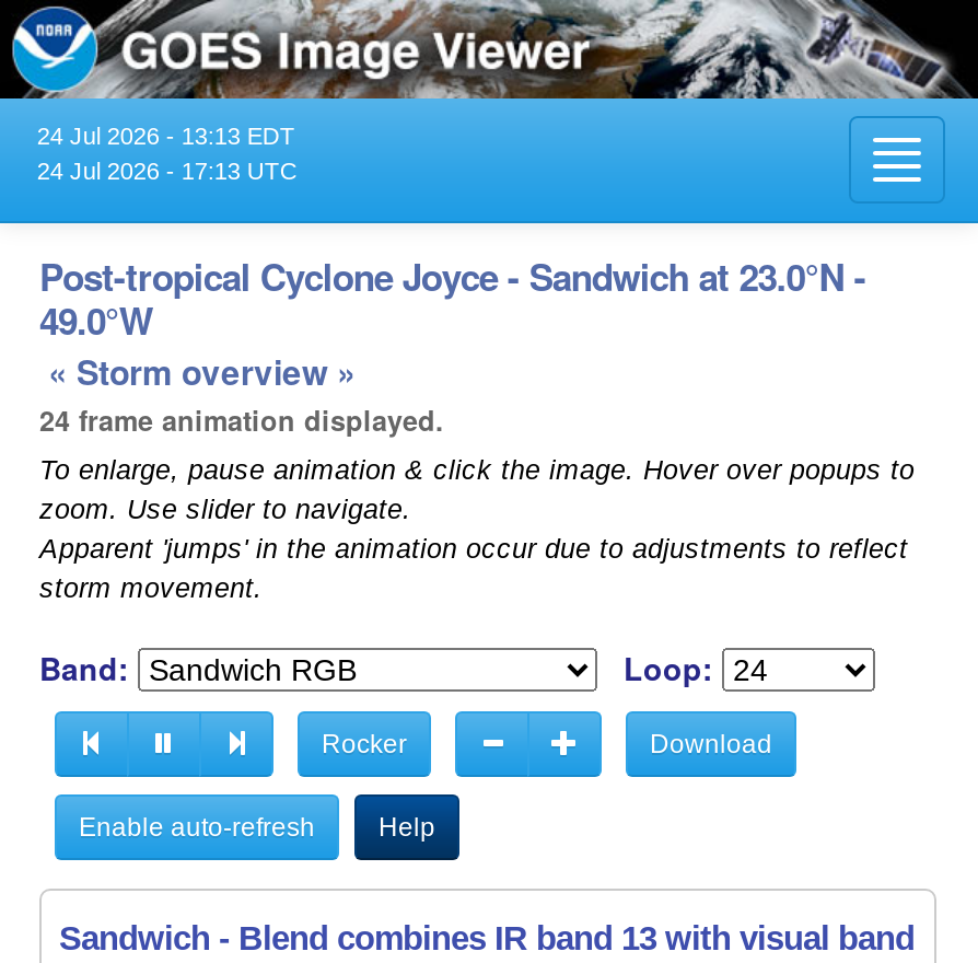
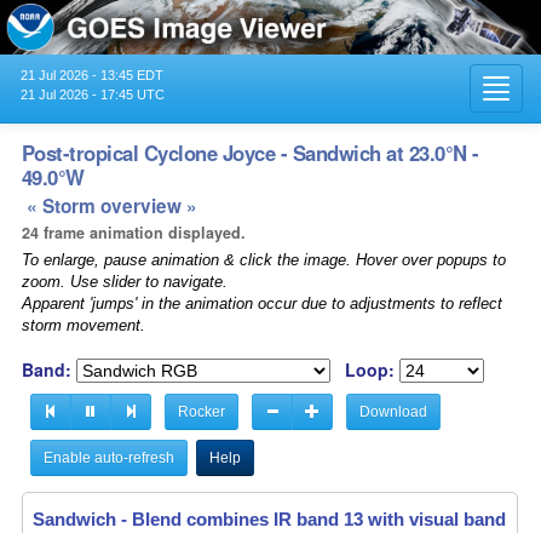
- 24 Jul 2026 - 13:13 EDT
+ 21 Jul 2026 - 13:45 EDT

- 24 Jul 2026 - 17:13 UTC
+ 21 Jul 2026 - 17:45 UTC
